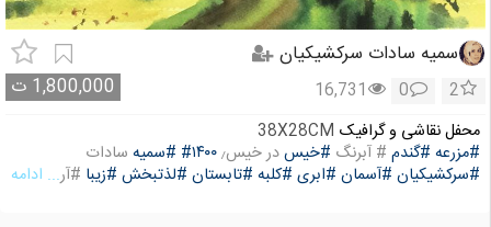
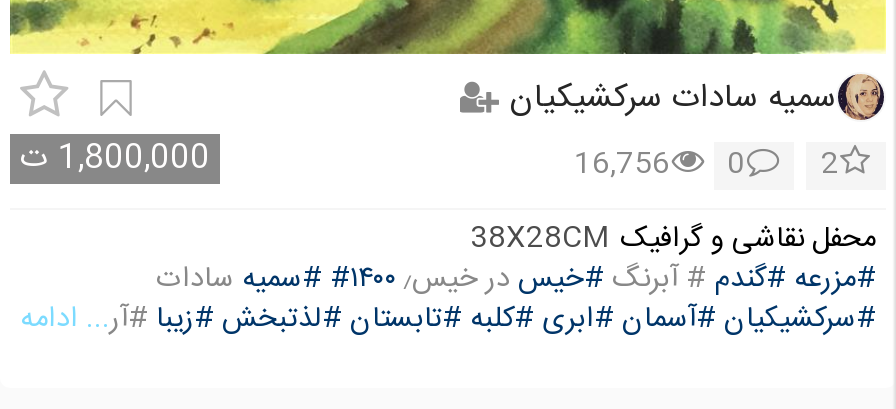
- 16,731 0 2
+ 16,756 0 2
